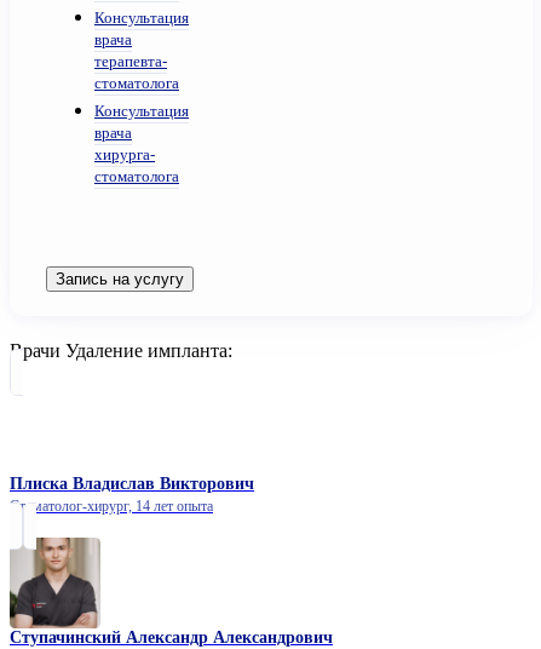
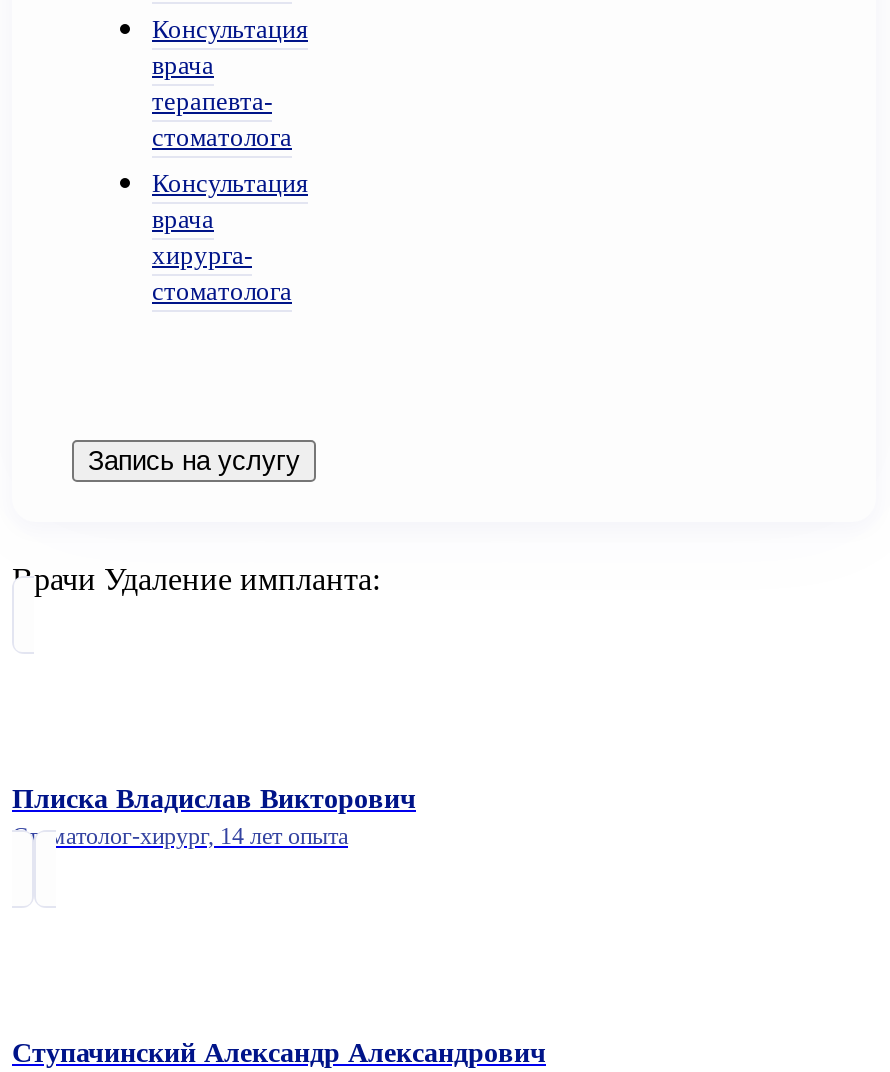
- [image]
